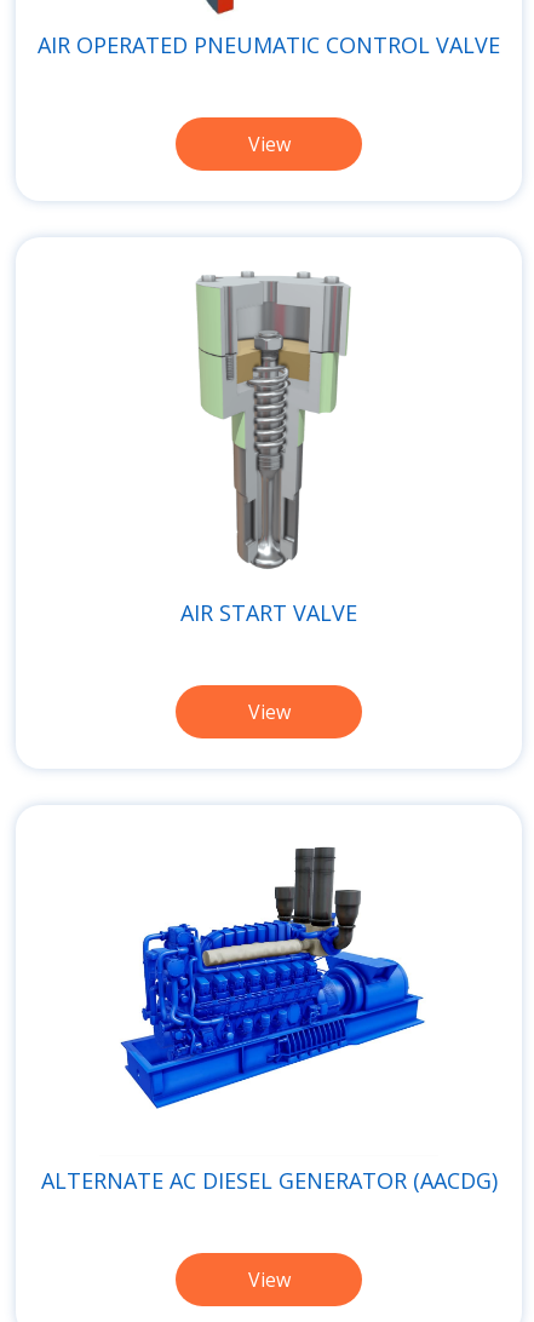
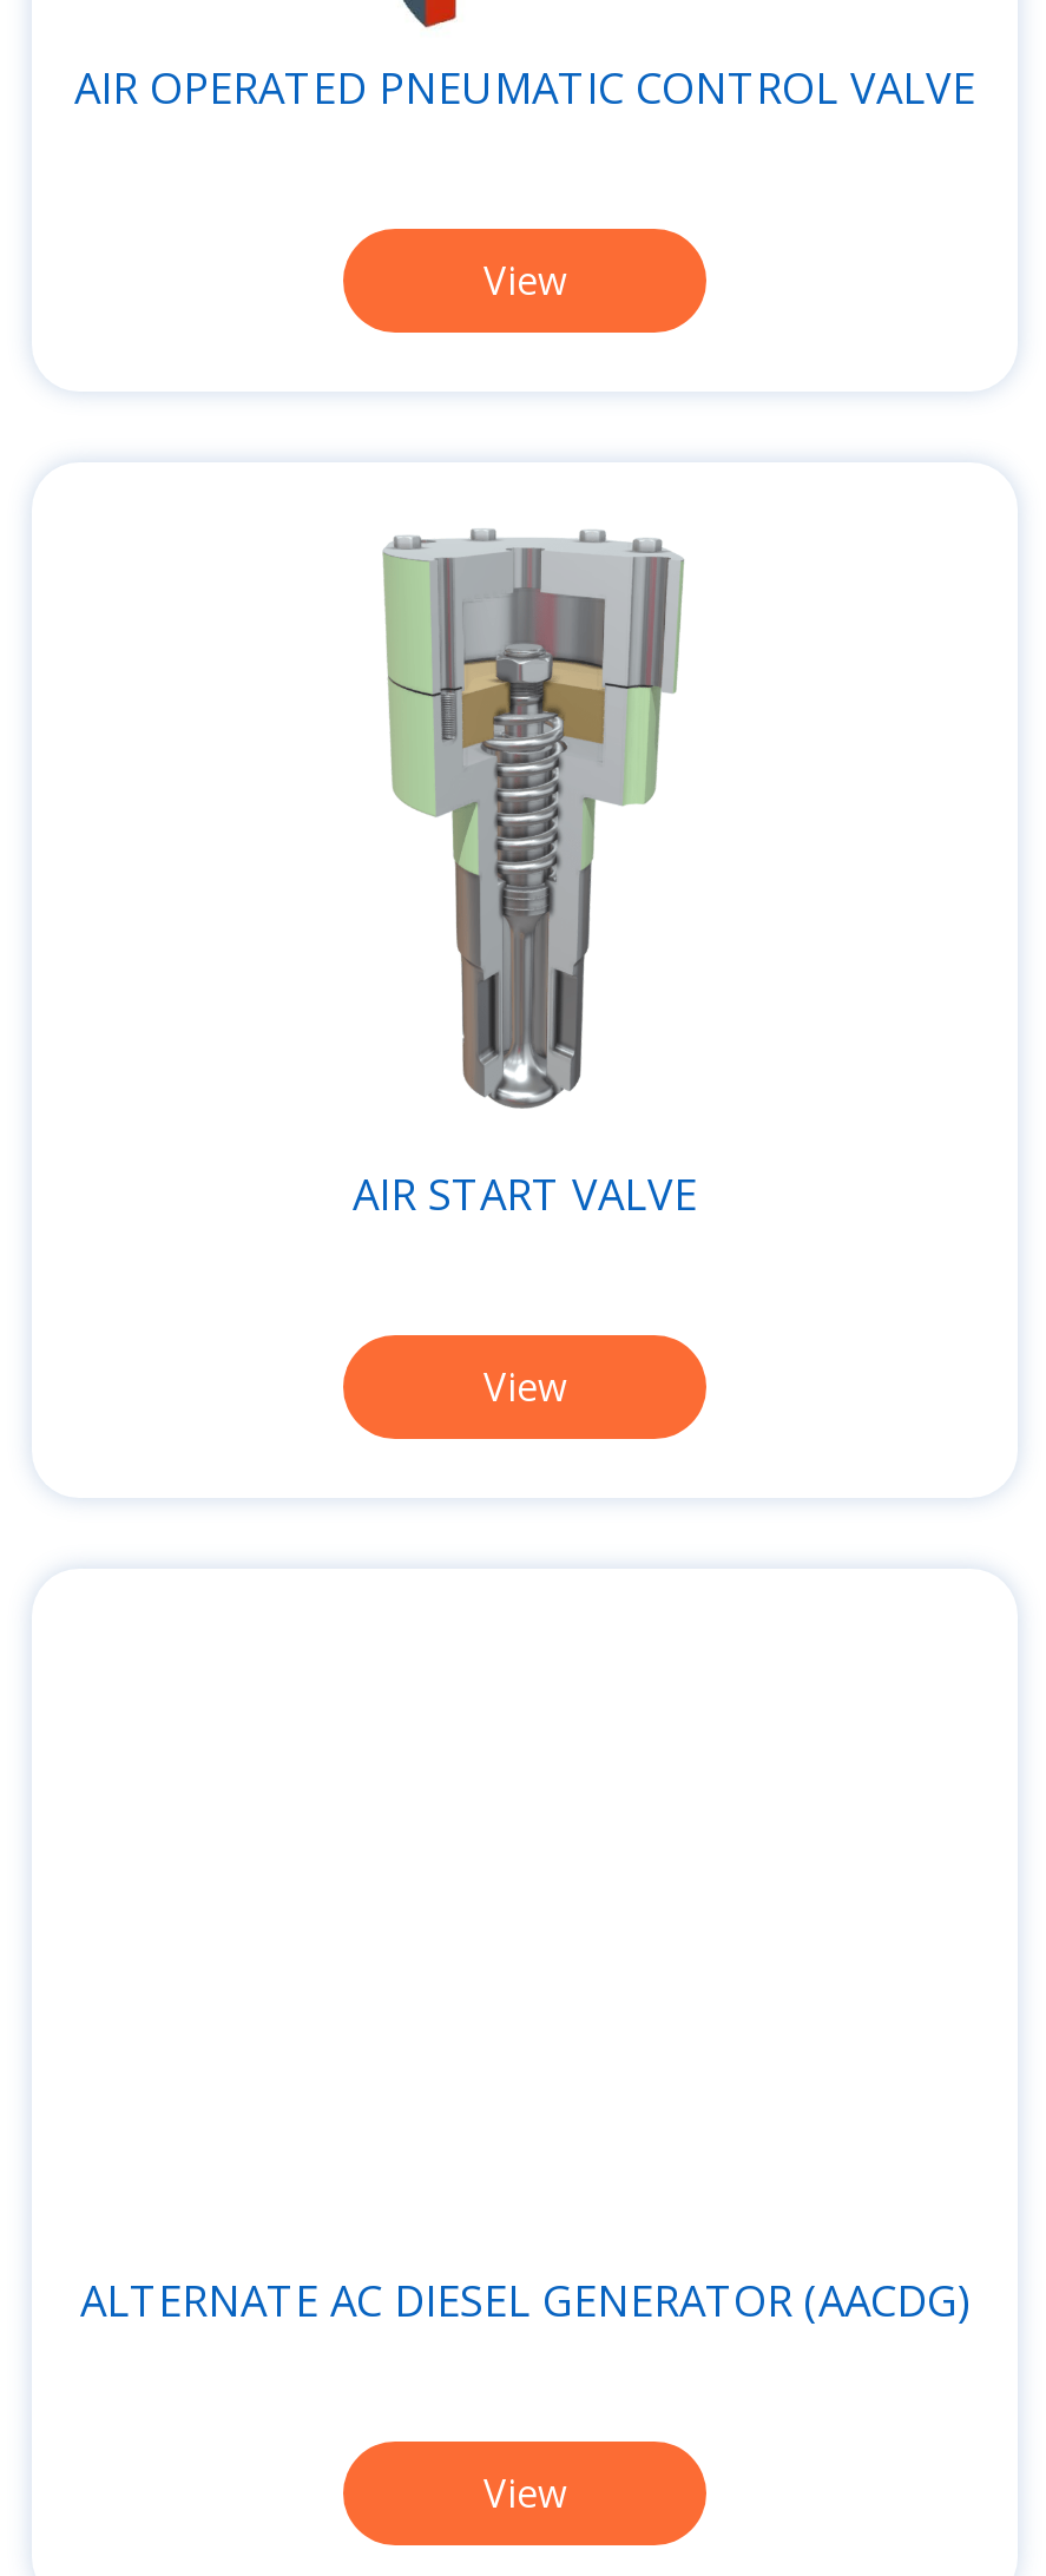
- [image]
